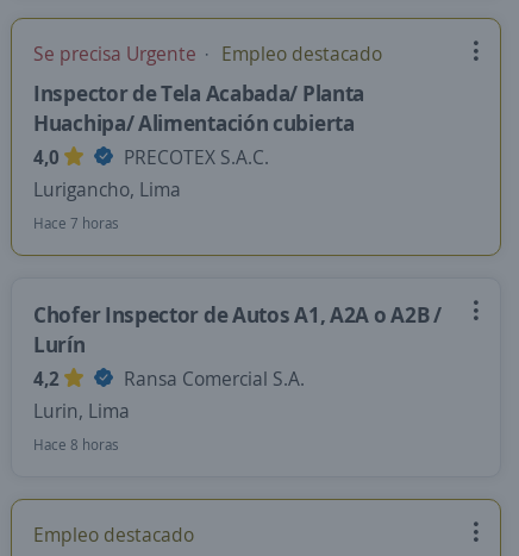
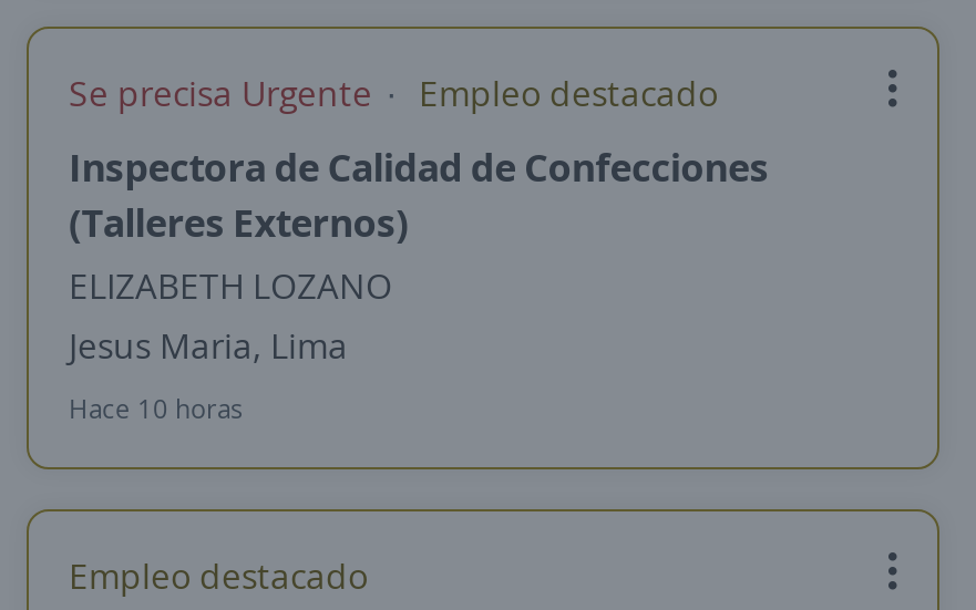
- Inspector de Tela Acabada/ Planta
- Huachipa/ Alimentación cubierta
- 4,0
- PRECOTEX S.A.C.
- Lurigancho, Lima
- Hace 7 horas
- Chofer Inspector de Autos A1, A2A o A2B /
- Lurín
- 4,2
- Ransa Comercial S.A.
- Lurin, Lima
- Hace 8 horas
+ Inspectora de Calidad de Confecciones
+ (Talleres Externos)
+ ELIZABETH LOZANO
+ Jesus Maria, Lima
+ Hace 10 horas
